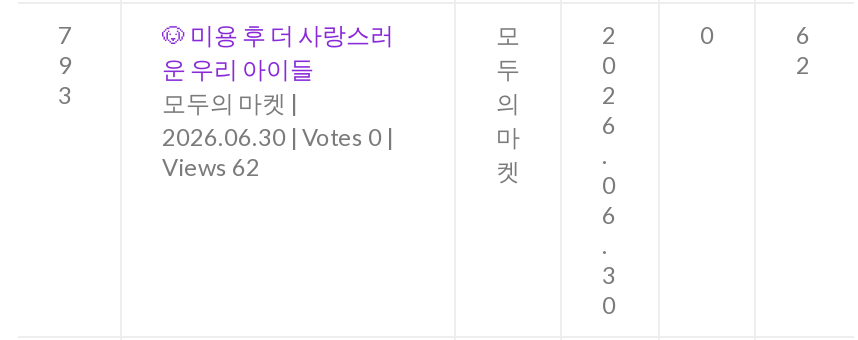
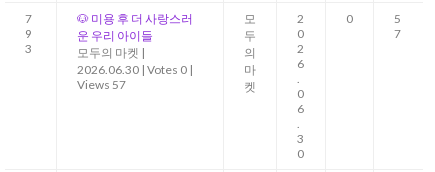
- 6
+ 5

- 2
+ 7

- Views 62
+ Views 57
